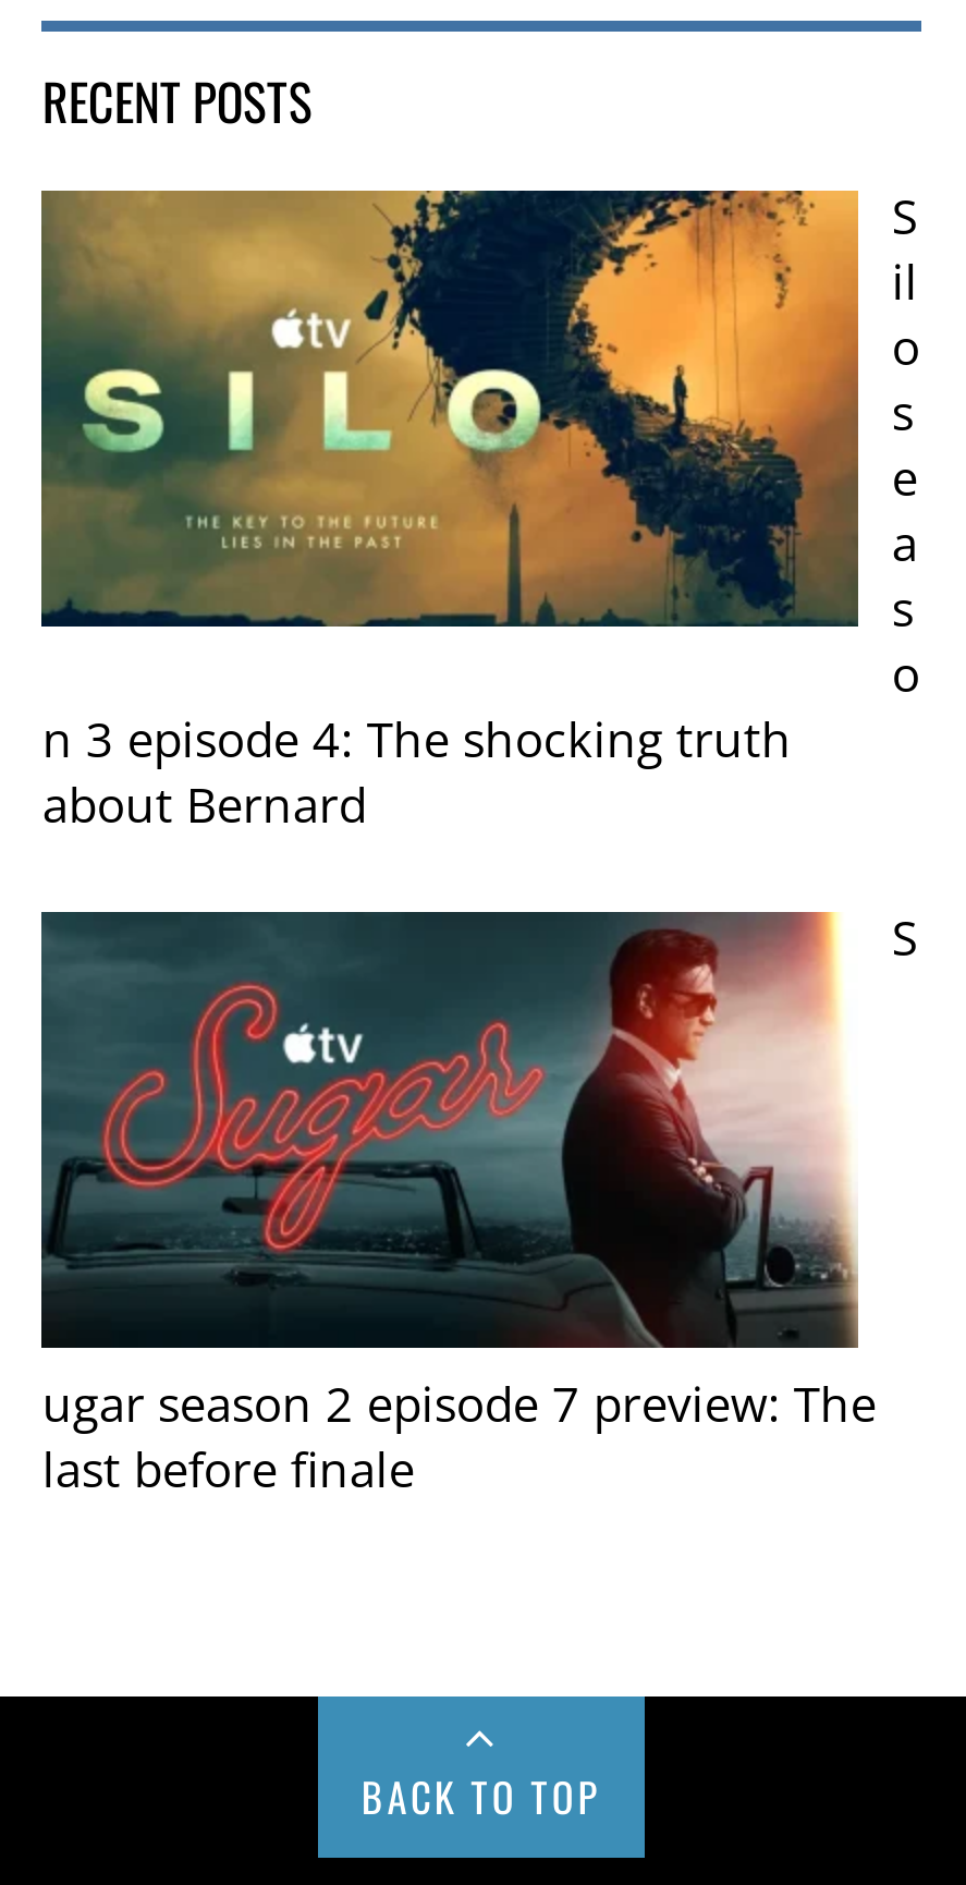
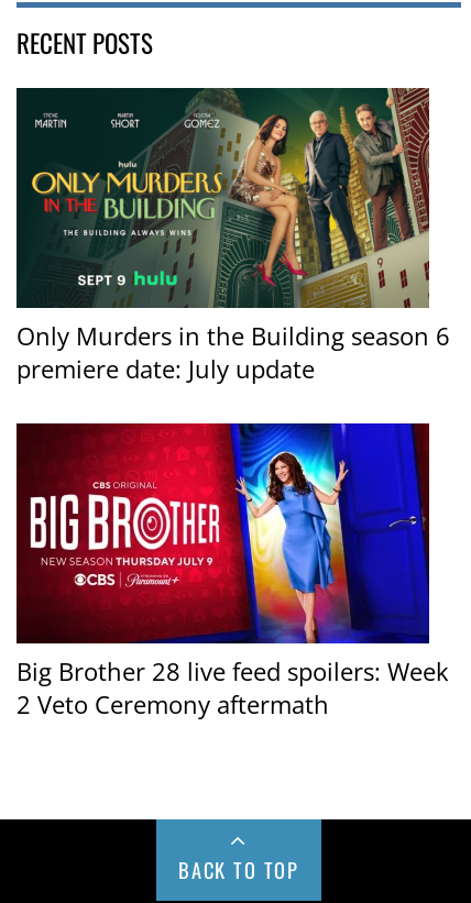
- [image]
- S
- il
- o
- s
- e
- a
- s
- o
- n 3 episode 4: The shocking truth
- about Bernard
- S
+ [image]
+ Only Murders in the Building season 6
+ premiere date: July update

- [image]
- ugar season 2 episode 7 preview: The
- last before finale
+ [image]
+ Big Brother 28 live feed spoilers: Week
+ 2 Veto Ceremony aftermath
